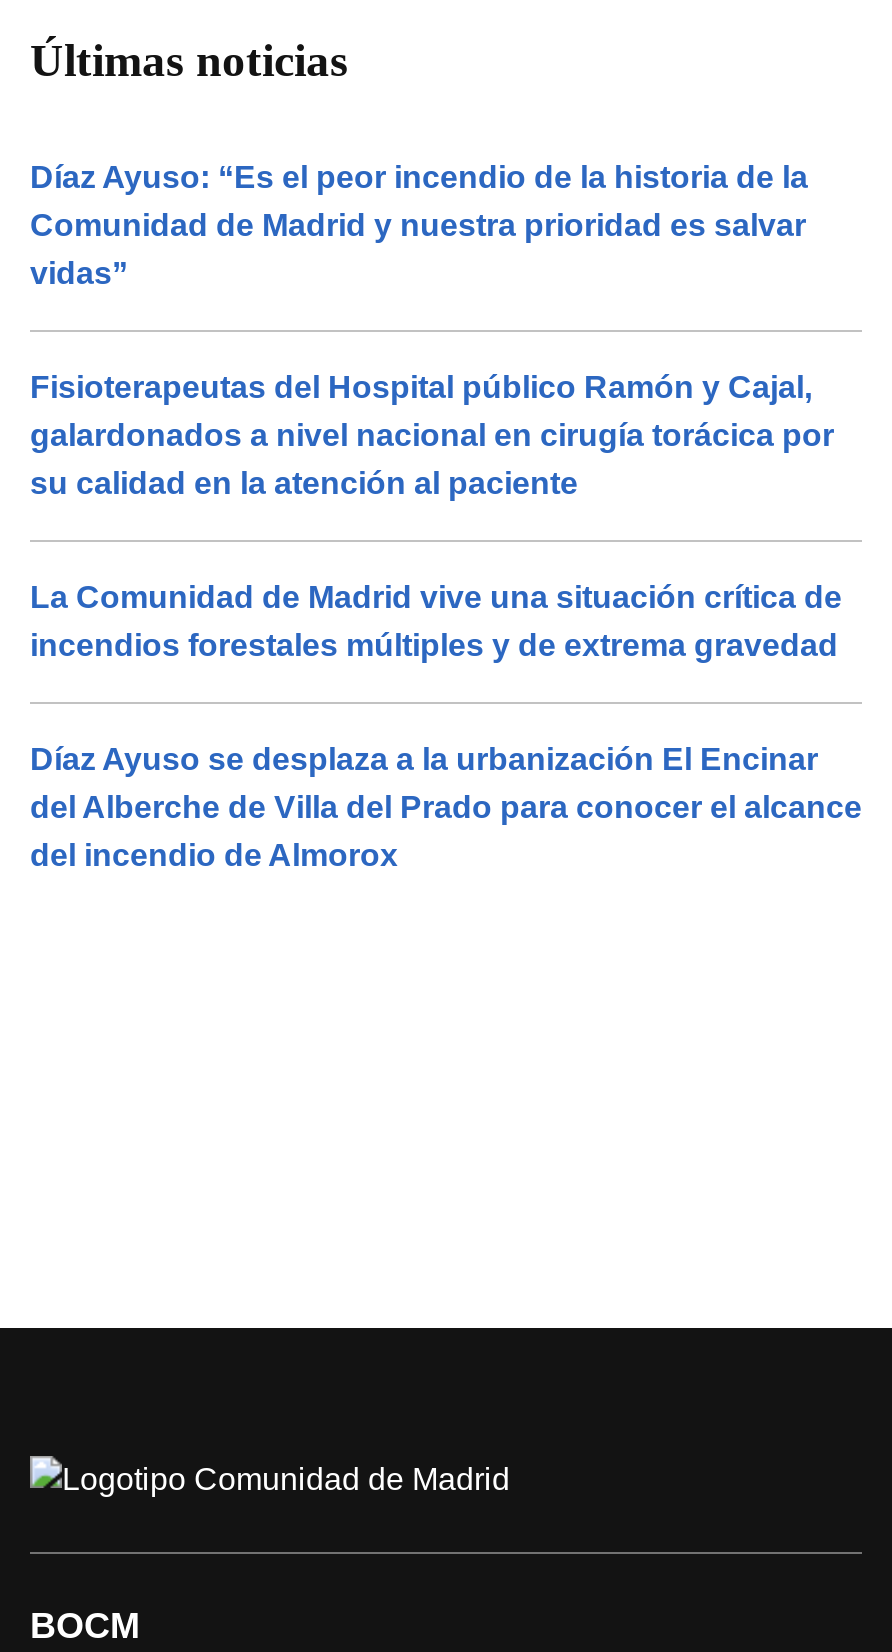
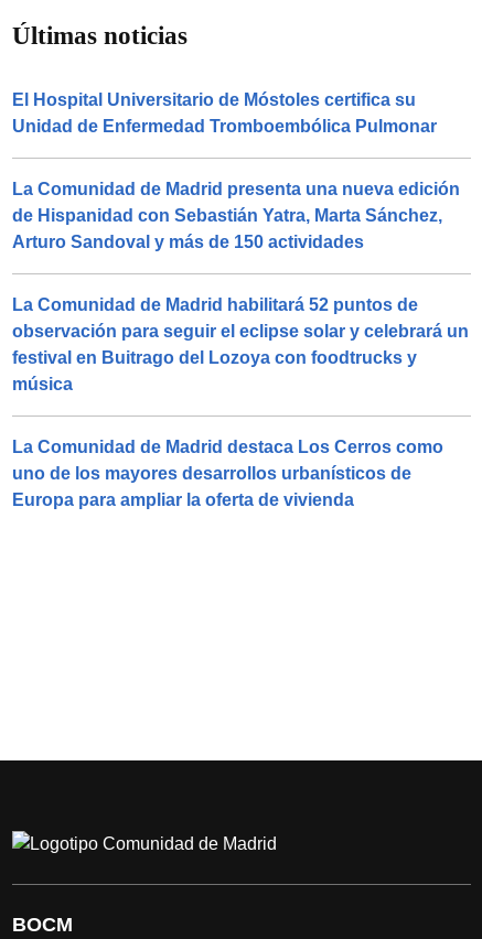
- Díaz Ayuso: “Es el peor incendio de la historia de la
- Comunidad de Madrid y nuestra prioridad es salvar
- vidas”
+ El Hospital Universitario de Móstoles certifica su
+ Unidad de Enfermedad Tromboembólica Pulmonar

- Fisioterapeutas del Hospital público Ramón y Cajal,
- galardonados a nivel nacional en cirugía torácica por
- su calidad en la atención al paciente
+ La Comunidad de Madrid presenta una nueva edición
+ de Hispanidad con Sebastián Yatra, Marta Sánchez,
+ Arturo Sandoval y más de 150 actividades

- La Comunidad de Madrid vive una situación crítica de
- incendios forestales múltiples y de extrema gravedad
+ La Comunidad de Madrid habilitará 52 puntos de
+ observación para seguir el eclipse solar y celebrará un
+ festival en Buitrago del Lozoya con foodtrucks y
+ música

- Díaz Ayuso se desplaza a la urbanización El Encinar
- del Alberche de Villa del Prado para conocer el alcance
- del incendio de Almorox
+ La Comunidad de Madrid destaca Los Cerros como
+ uno de los mayores desarrollos urbanísticos de
+ Europa para ampliar la oferta de vivienda
